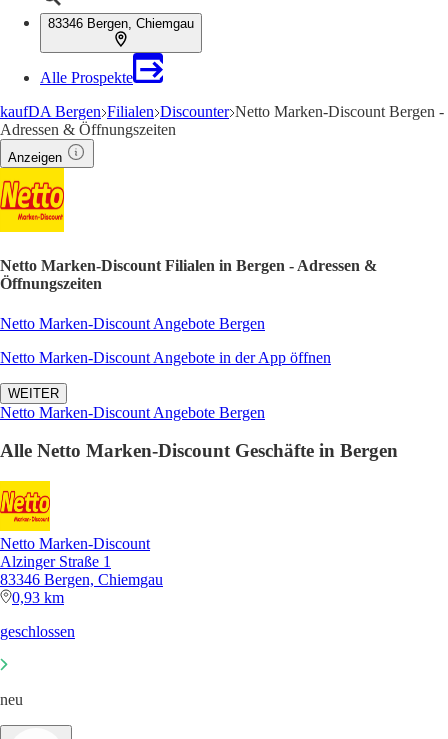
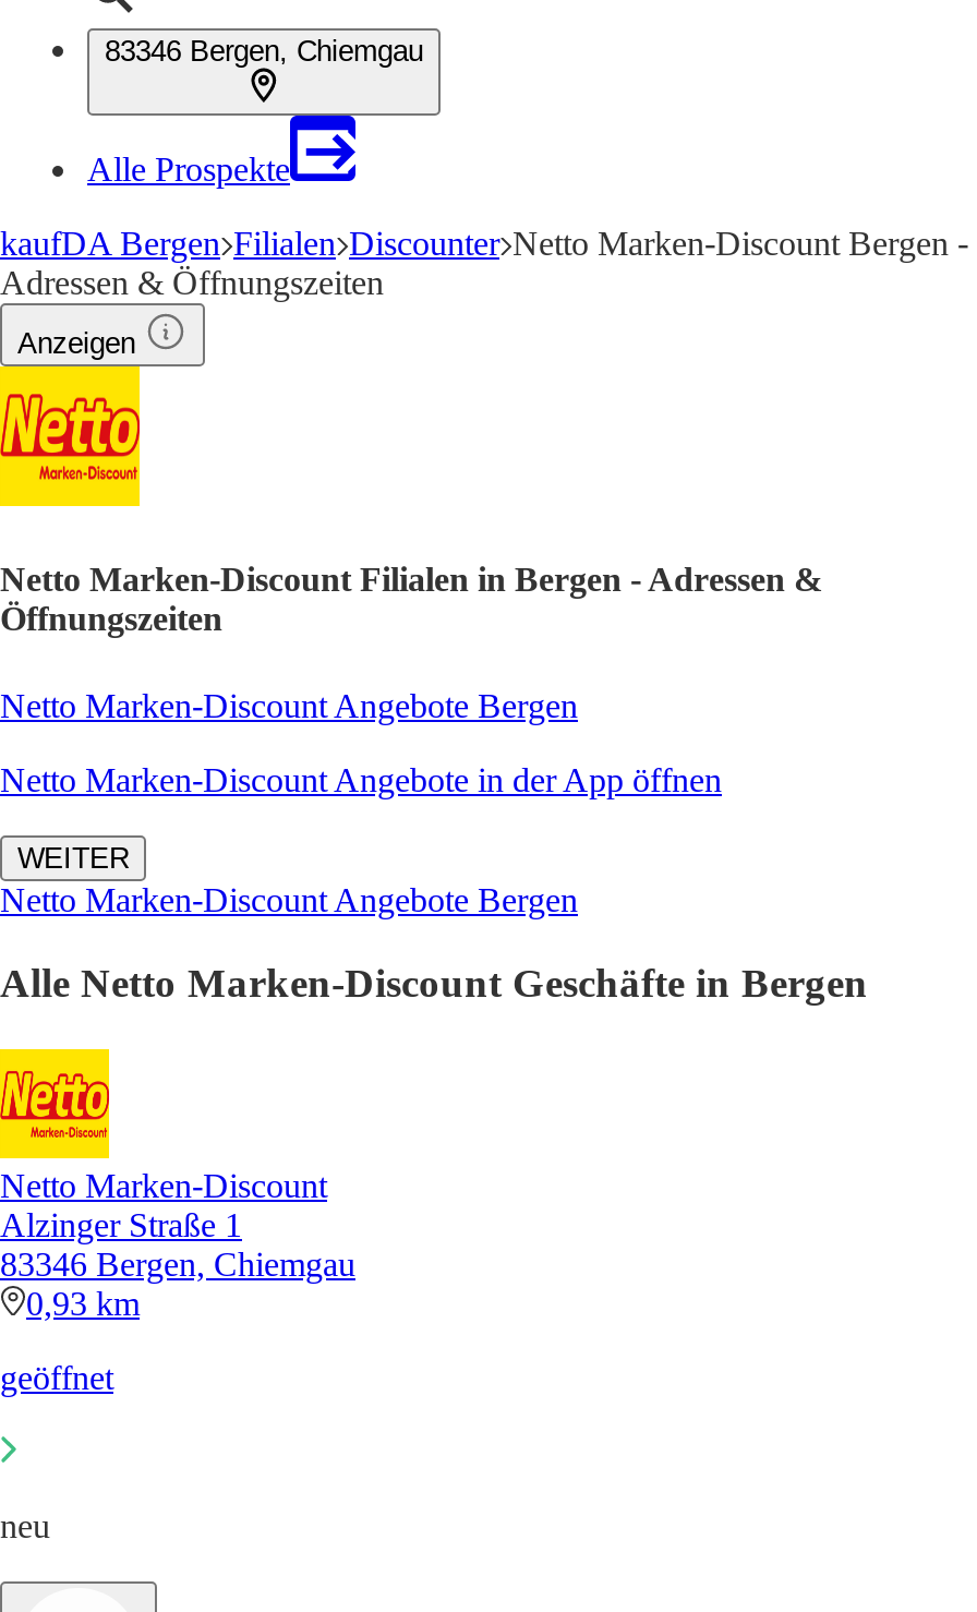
- geschlossen
+ geöffnet
